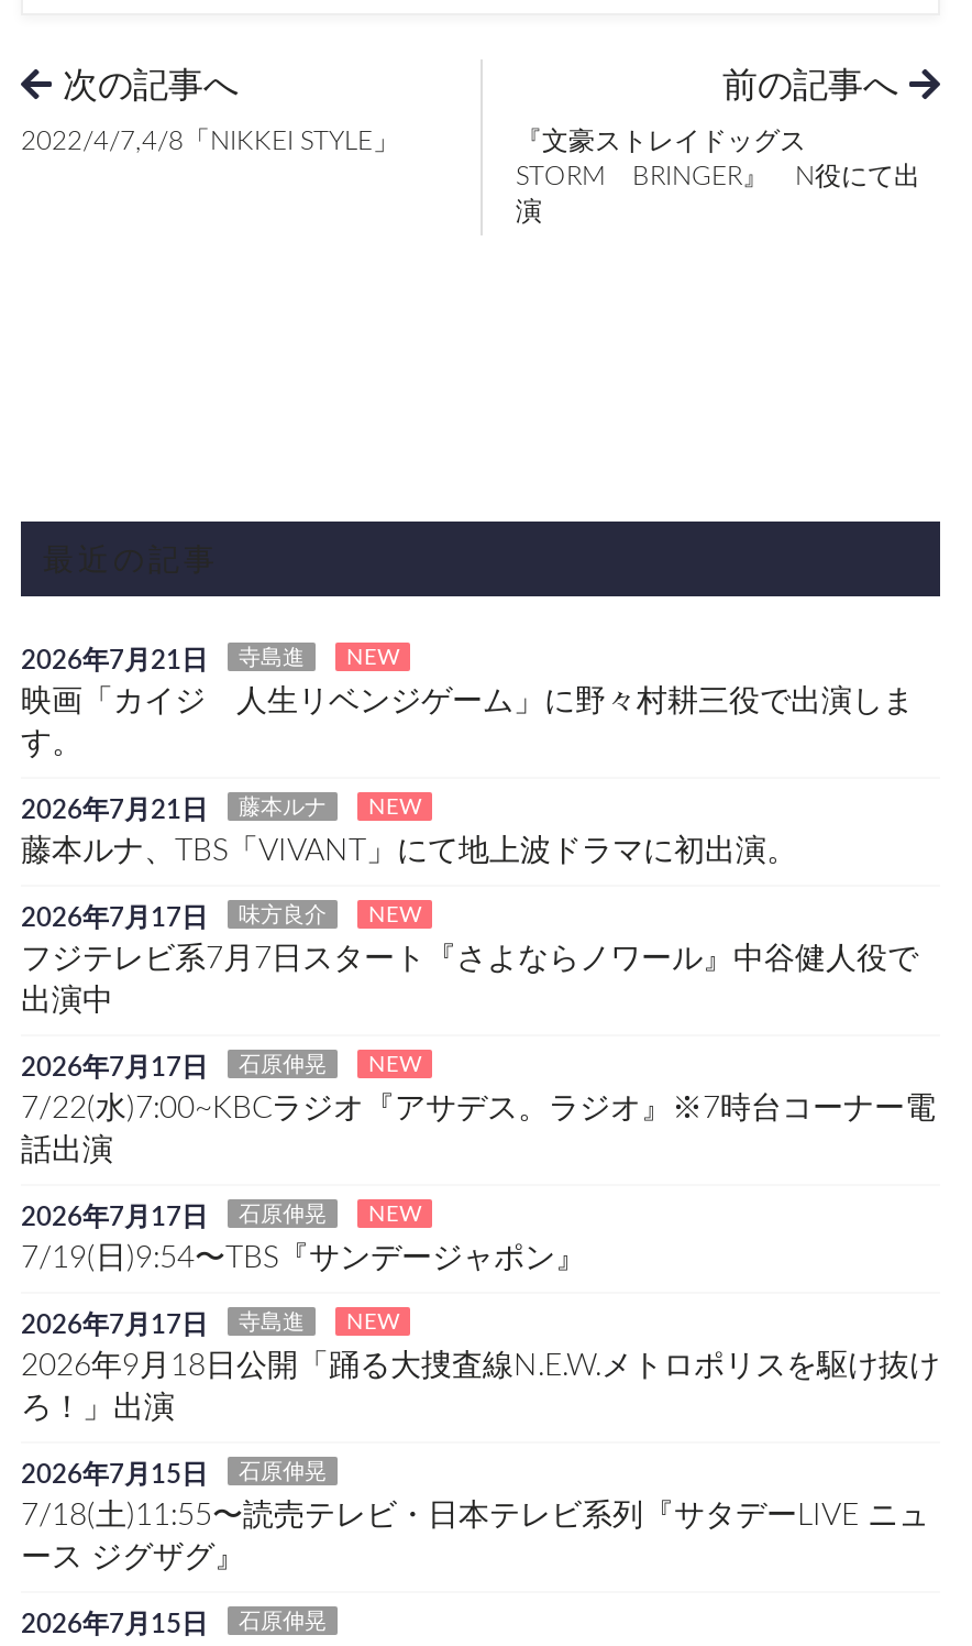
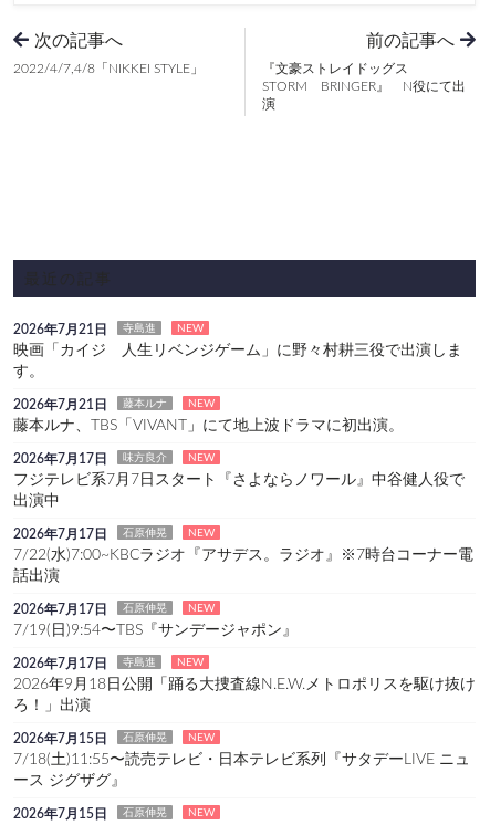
+ NEW

+ NEW
